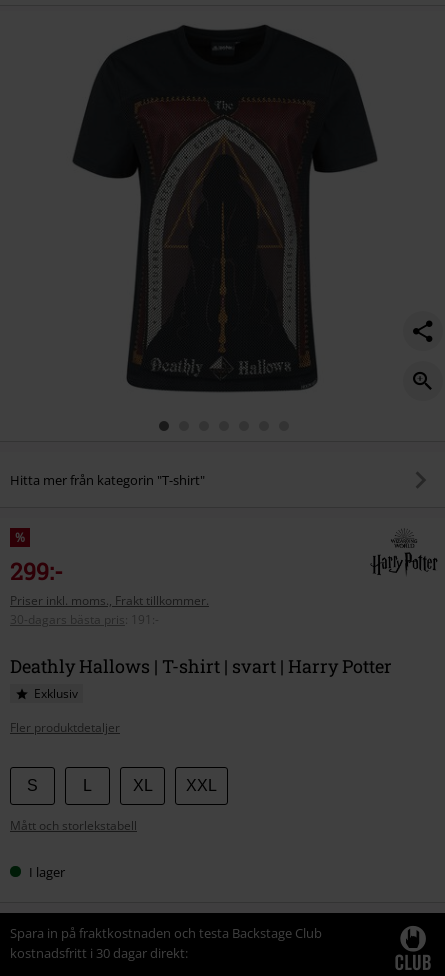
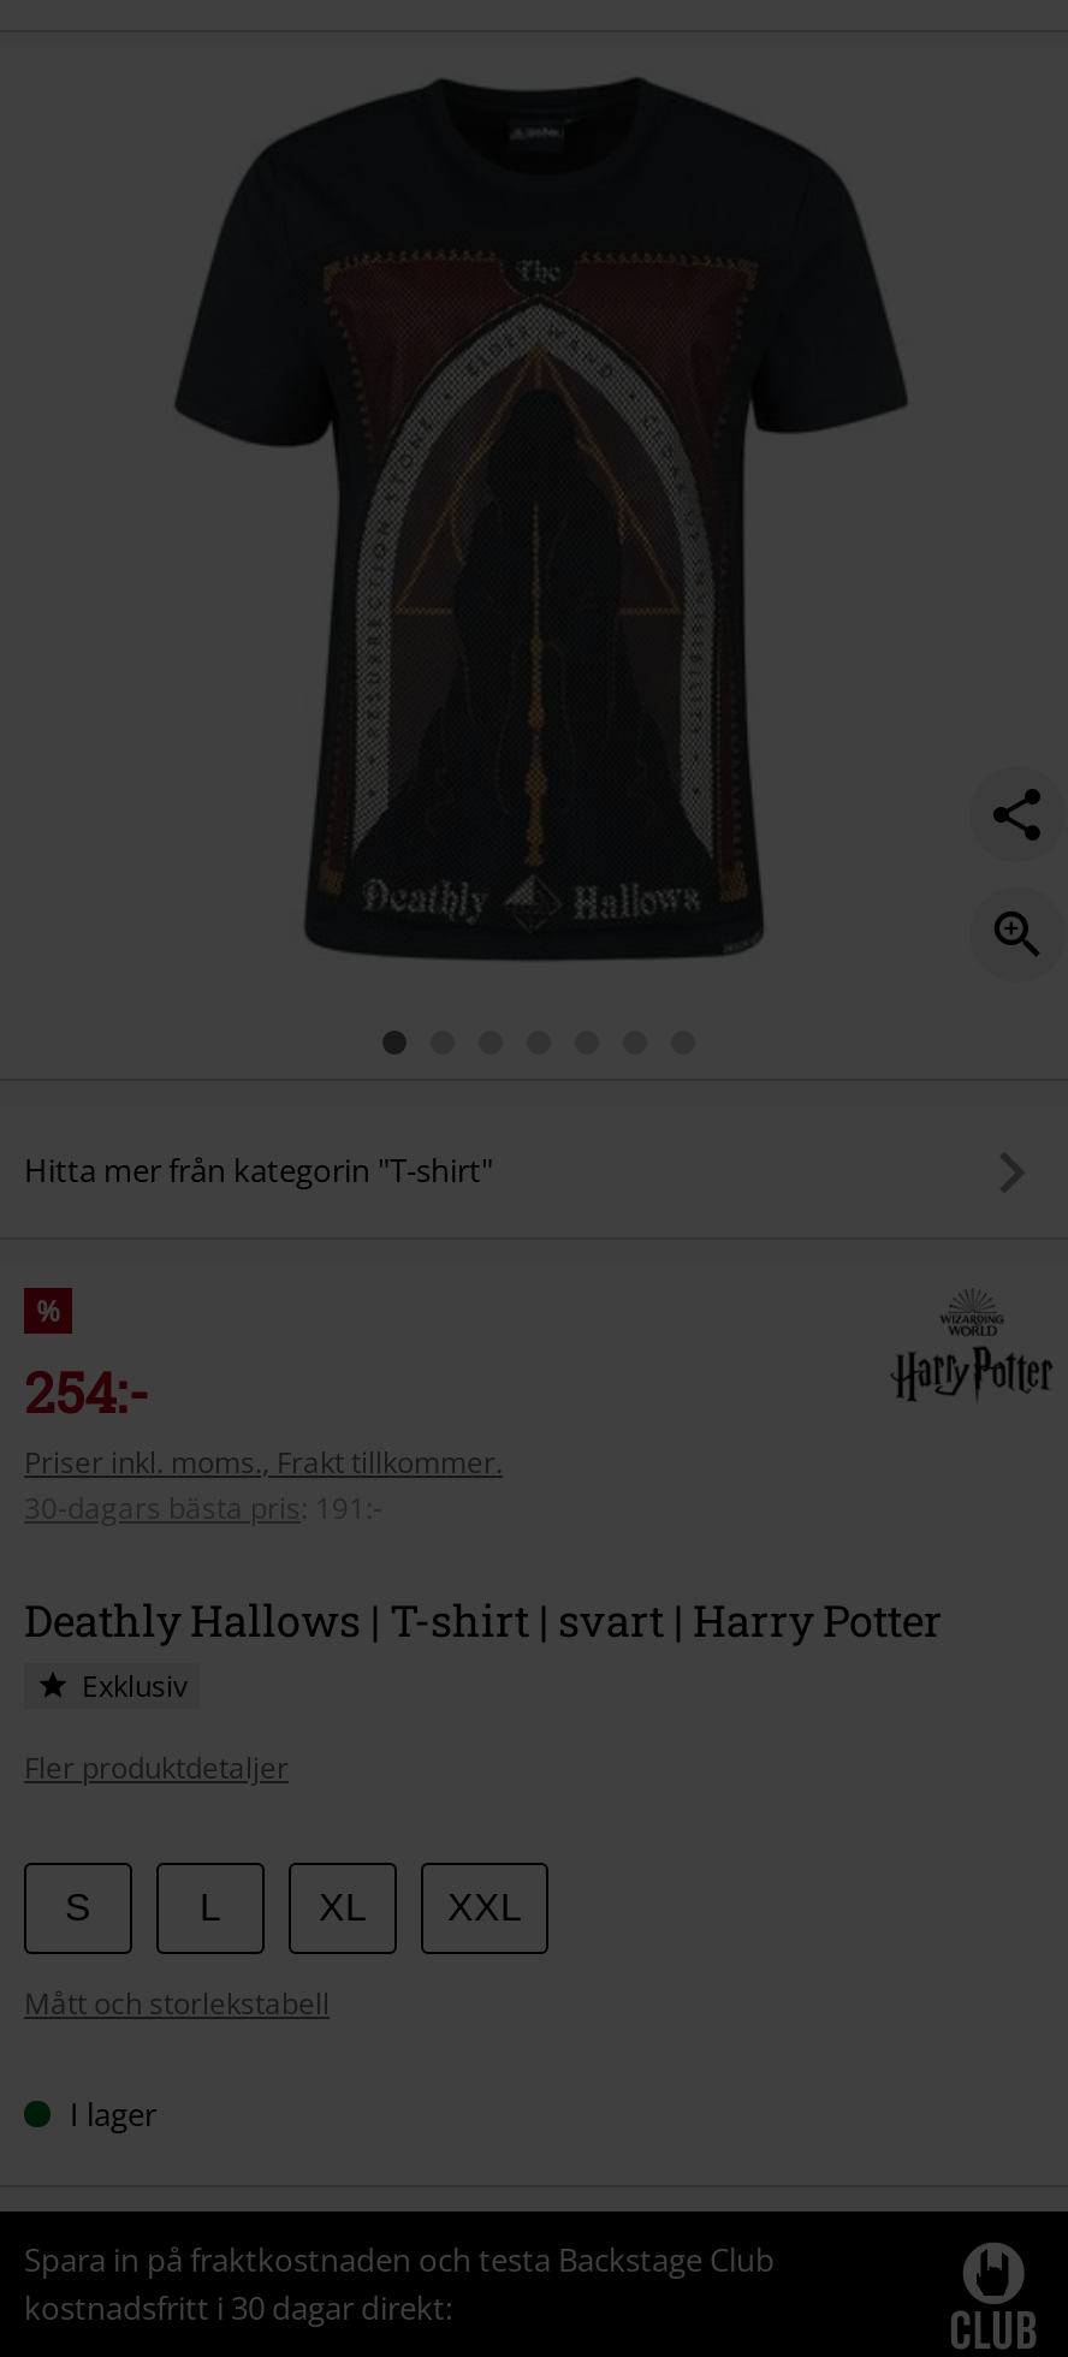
- 299:-
+ 254:-
